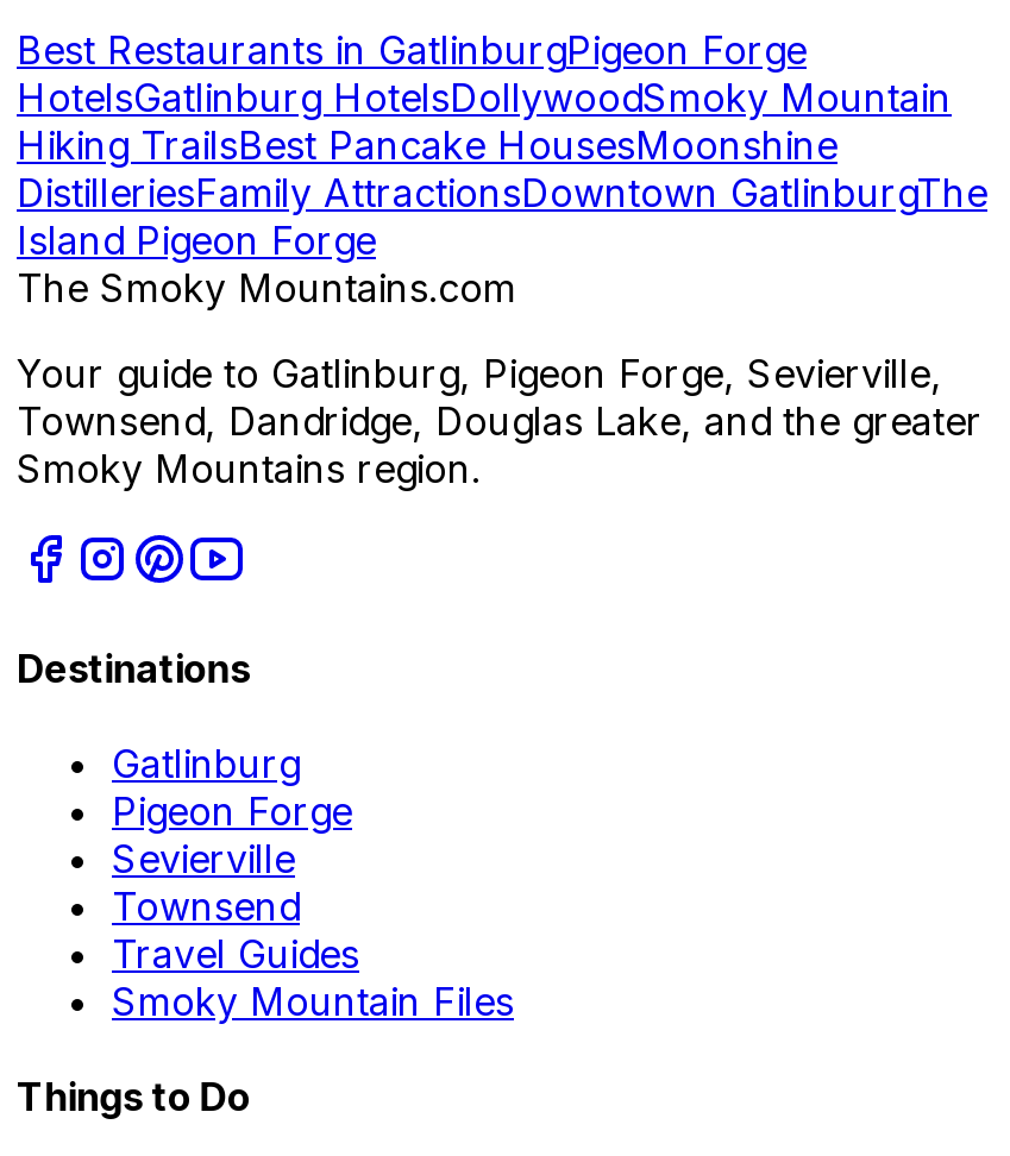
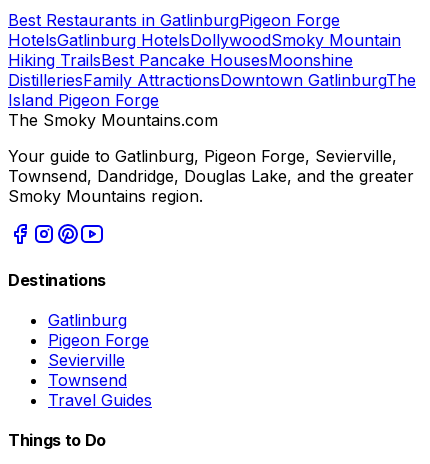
- Smoky Mountain Files
